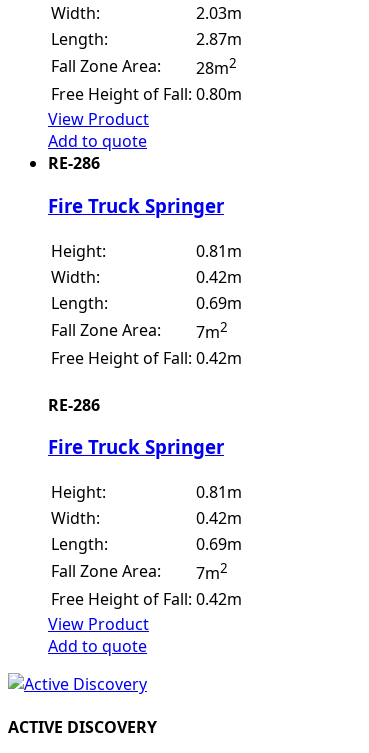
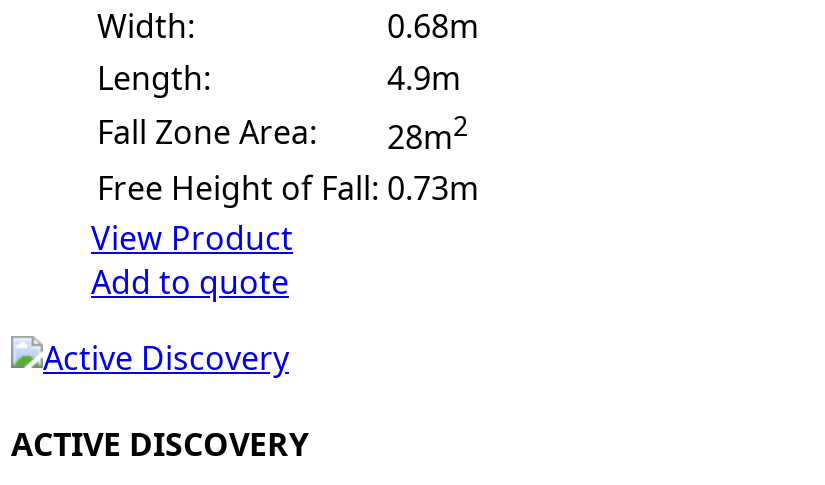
- 2.03m
+ 0.68m

- 2.87m
+ 4.9m

- Free Height of Fall: 0.80m
- View Product
- Add to quote
- RE-286
- Fire Truck Springer
- Height:
- 0.81m
- Width:
- 0.42m
- Length:
- 0.69m
- Fall Zone Area:
- 7m2
- Free Height of Fall: 0.42m
- RE-286
- Fire Truck Springer
- Height:
- 0.81m
- Width:
- 0.42m
- Length:
- 0.69m
- Fall Zone Area:
- 7m2
- Free Height of Fall: 0.42m
+ Free Height of Fall: 0.73m
